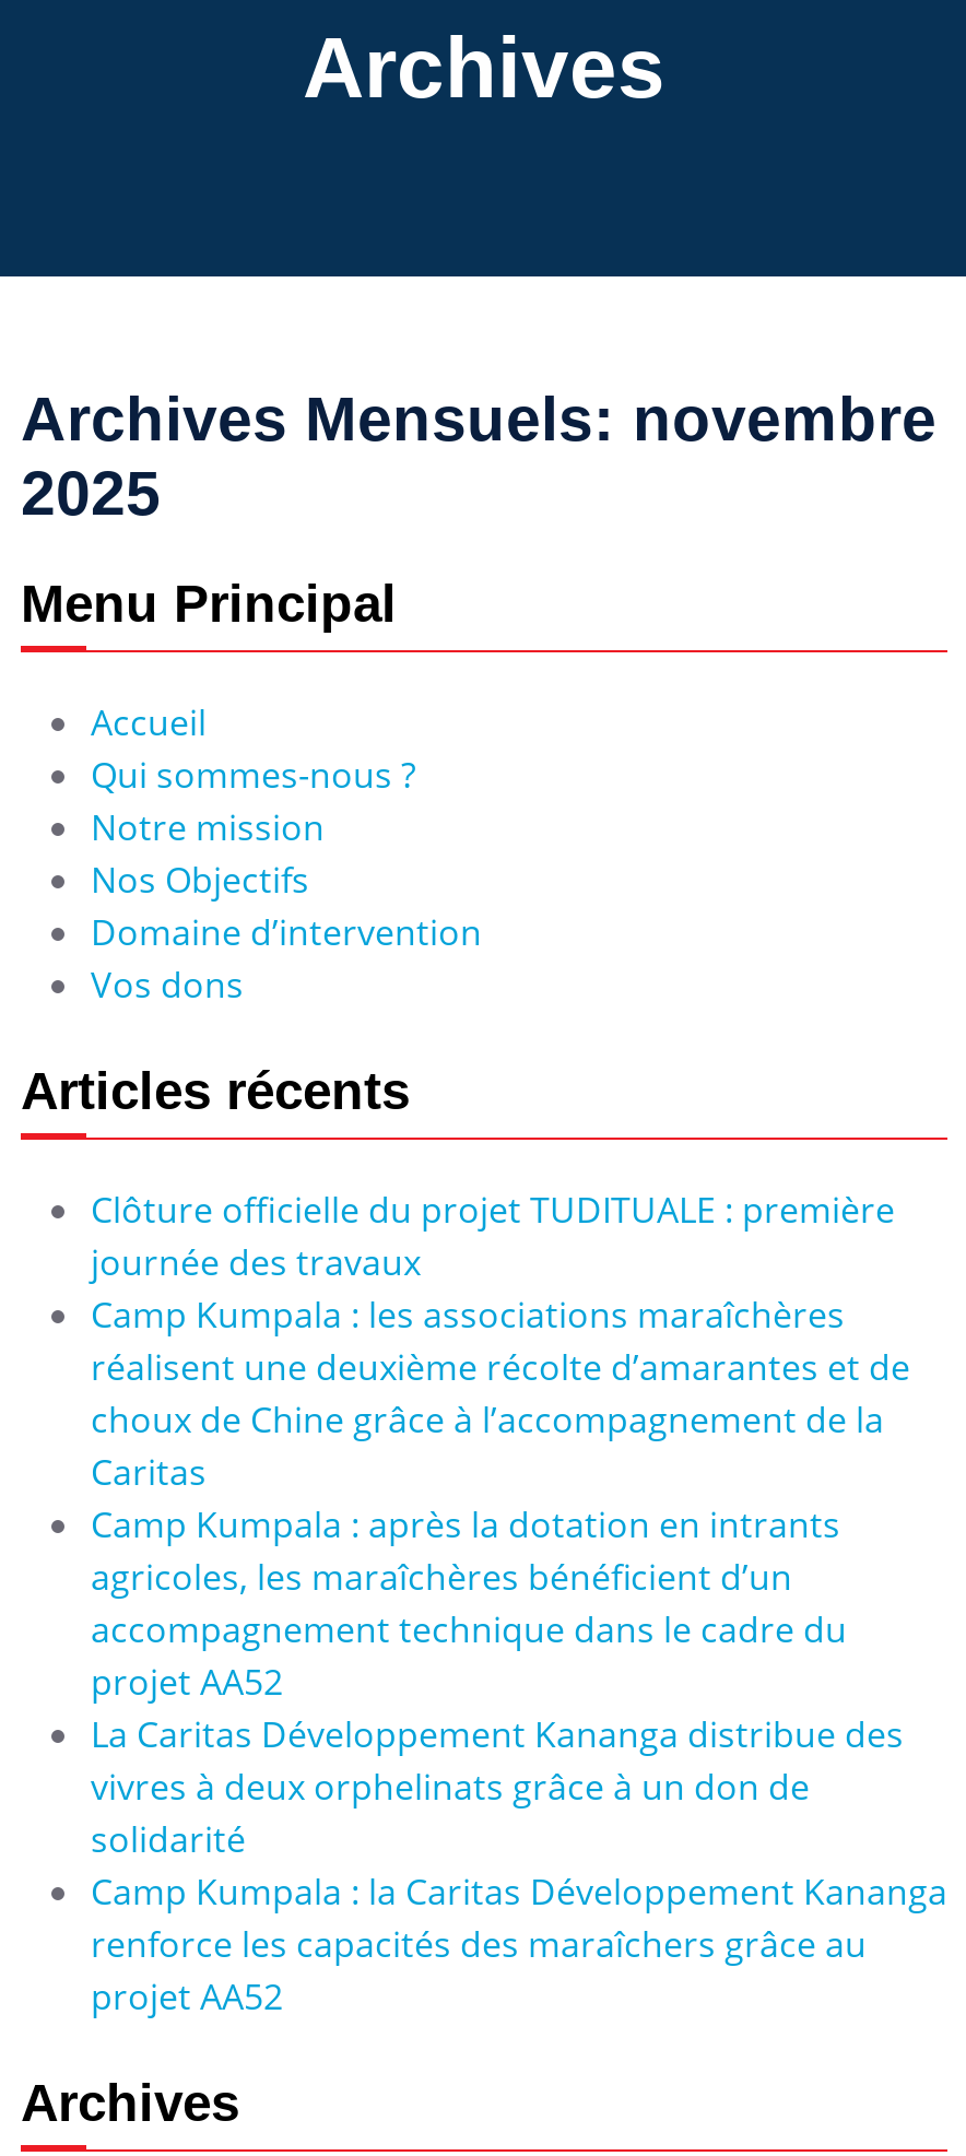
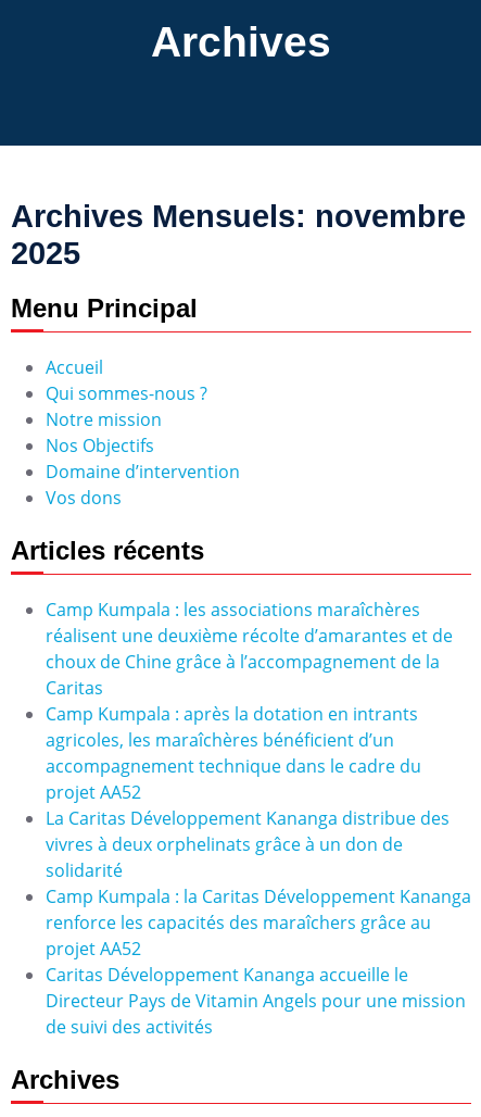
- Clôture officielle du projet TUDITUALE : première
- journée des travaux

moved up: Camp Kumpala : les associations maraîchères | réalisent une deuxième récolte d’amarantes et de | choux de Chine grâce à l’accompagnement de la | ... | renforce les capacités des maraîchers grâce au | projet AA52

+ Caritas Développement Kananga accueille le
+ Directeur Pays de Vitamin Angels pour une mission
+ de suivi des activités
